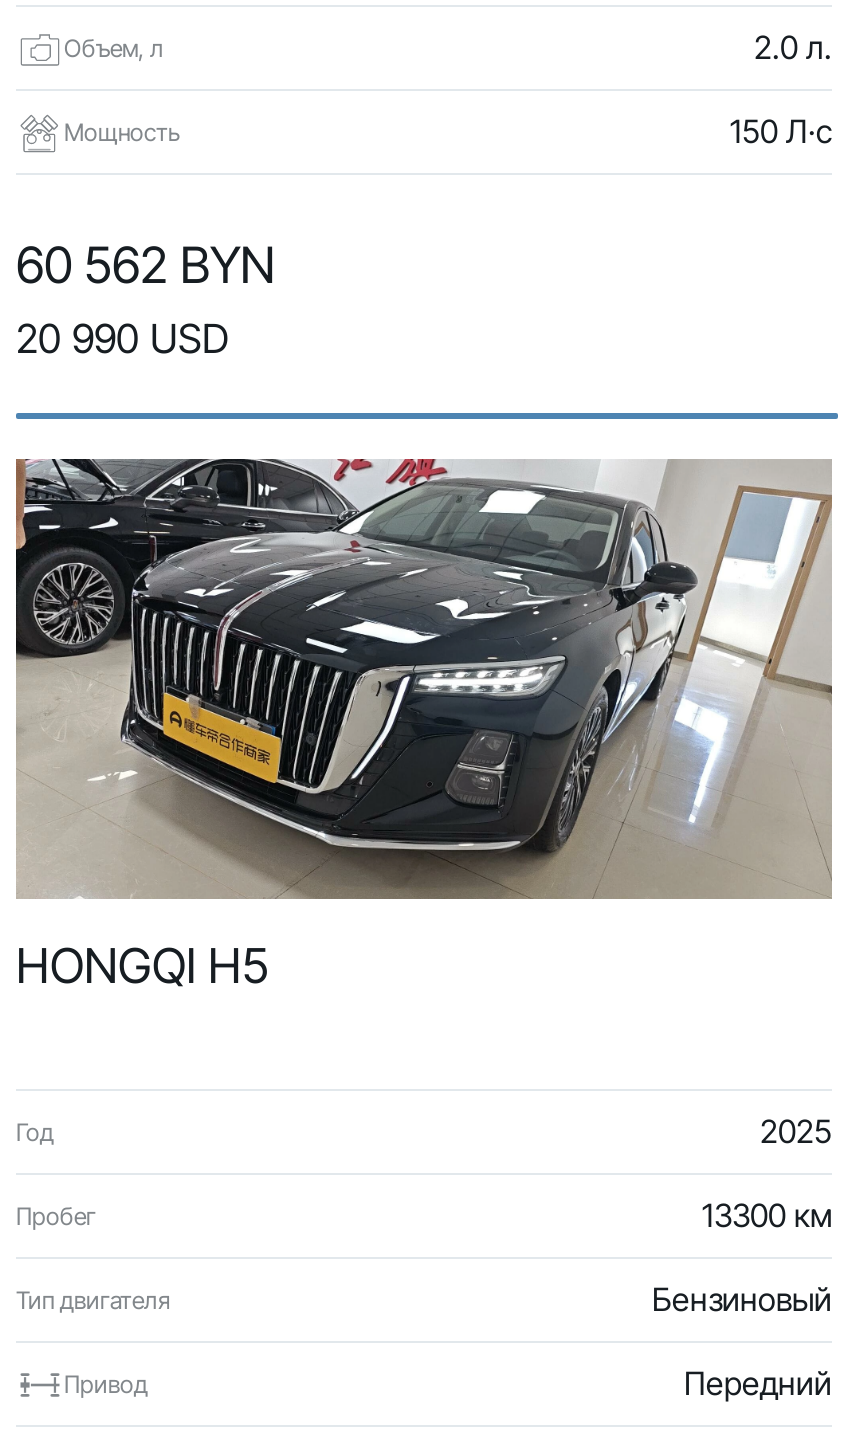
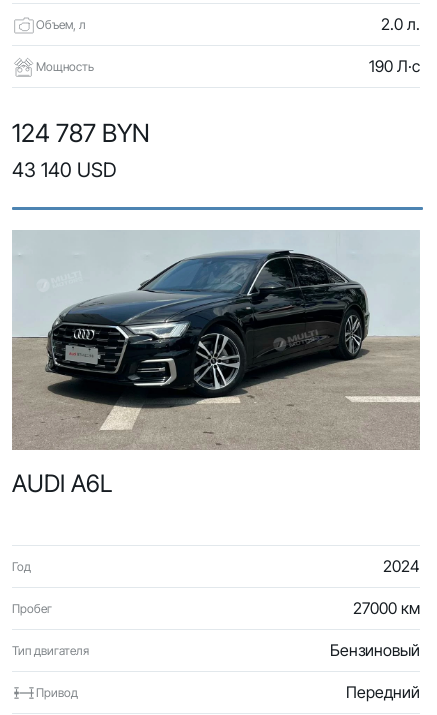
- 150 Л·с
+ 190 Л·с

- 60 562 BYN
- 20 990 USD
+ 124 787 BYN
+ 43 140 USD

- [image]
- HONGQI H5
+ [image]
+ AUDI A6L

- 2025
+ 2024

- 13300 км
+ 27000 км
